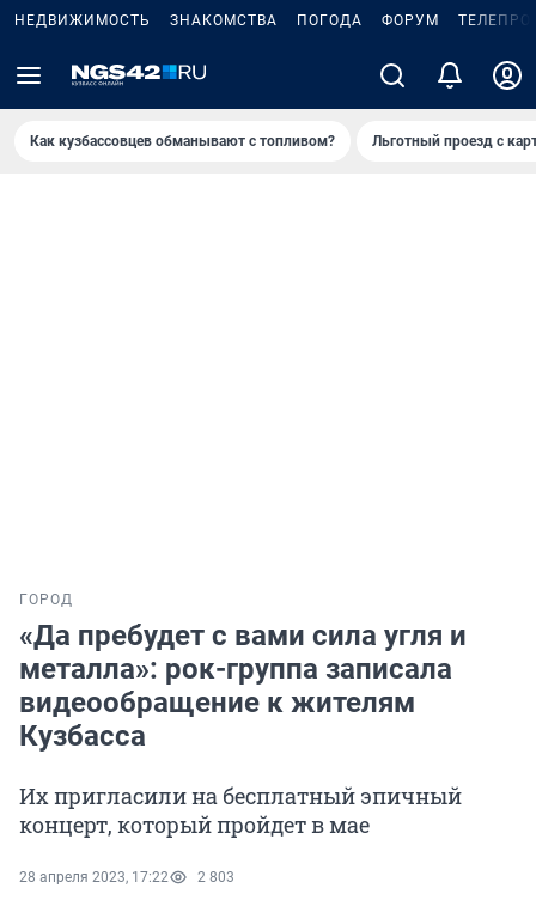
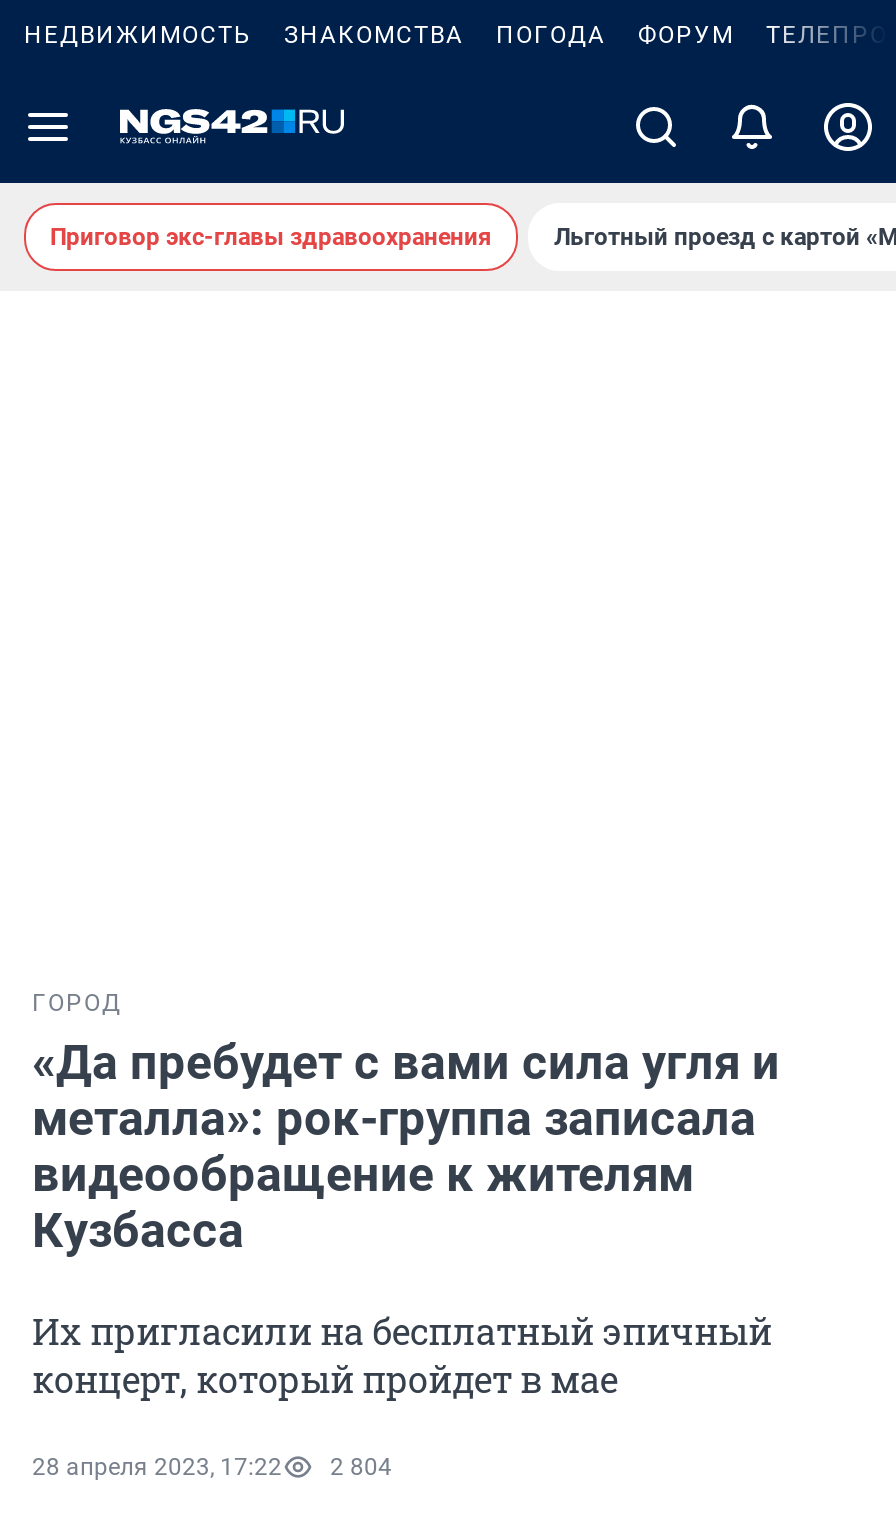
- Как кузбассовцев обманывают с топливом?
+ Приговор экс-главы здравоохранения

- 28 апреля 2023, 17:22 2 803
+ 28 апреля 2023, 17:22 2 804
